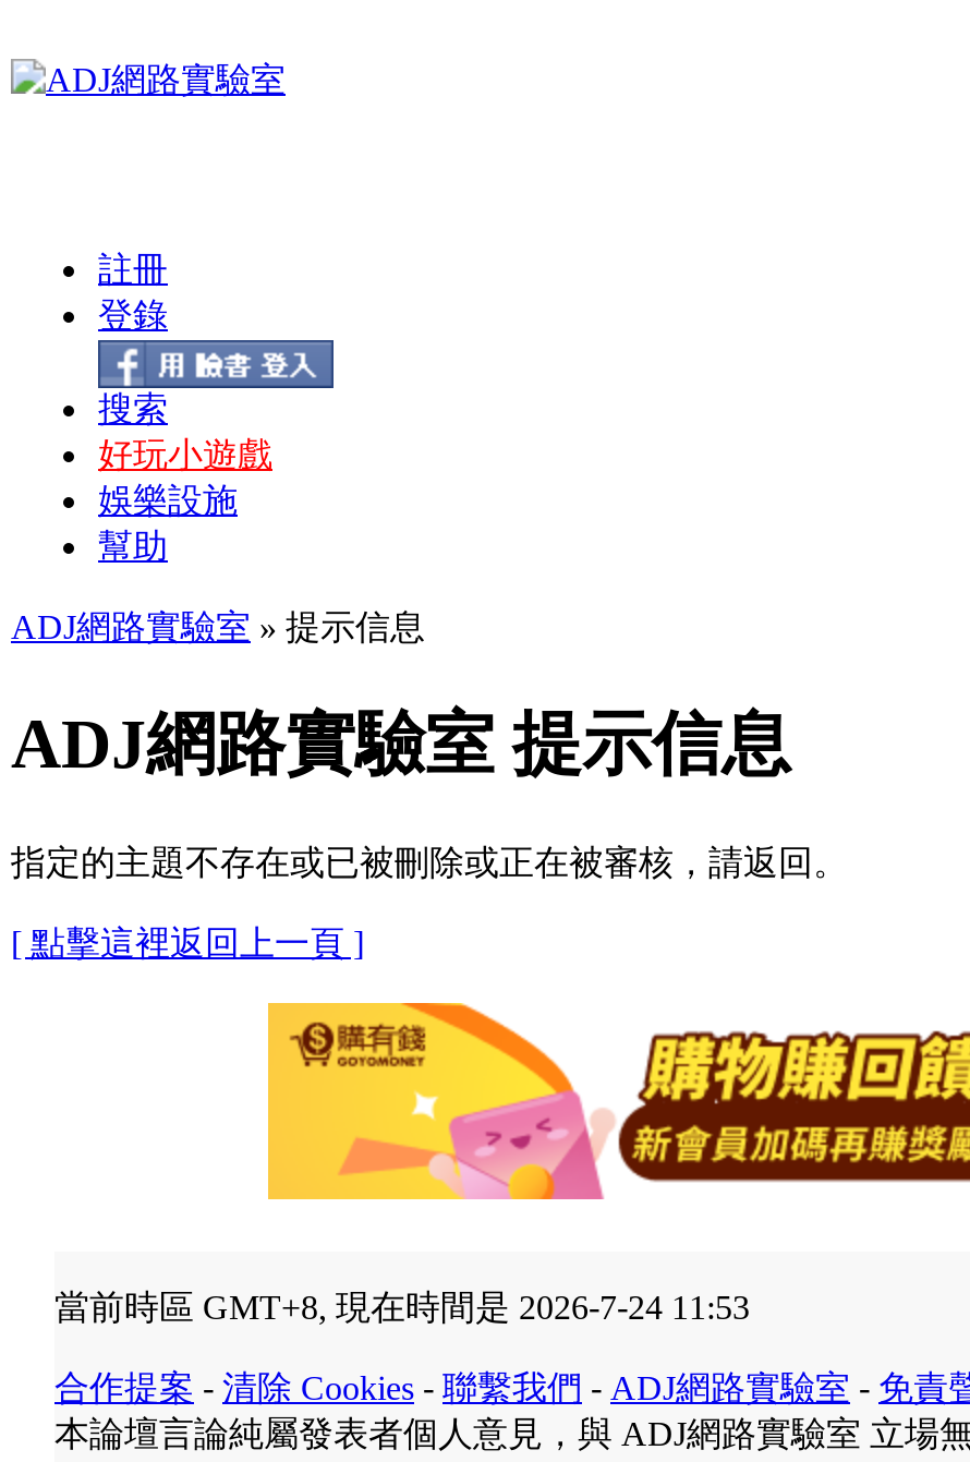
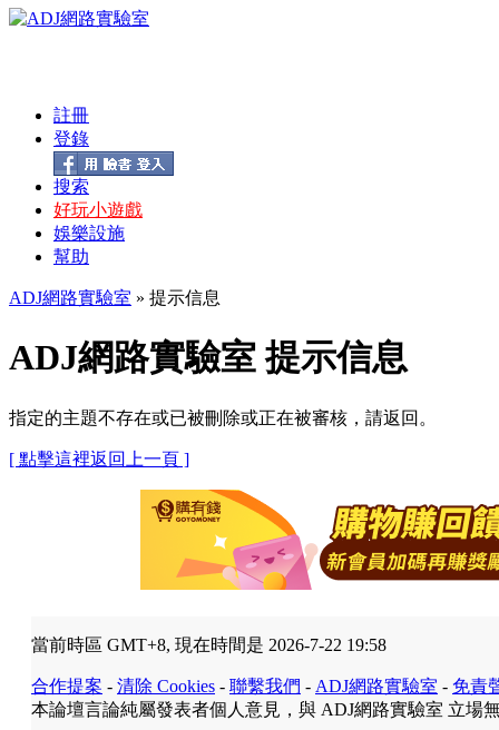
- 當前時區 GMT+8, 現在時間是 2026-7-24 11:53
+ 當前時區 GMT+8, 現在時間是 2026-7-22 19:58
